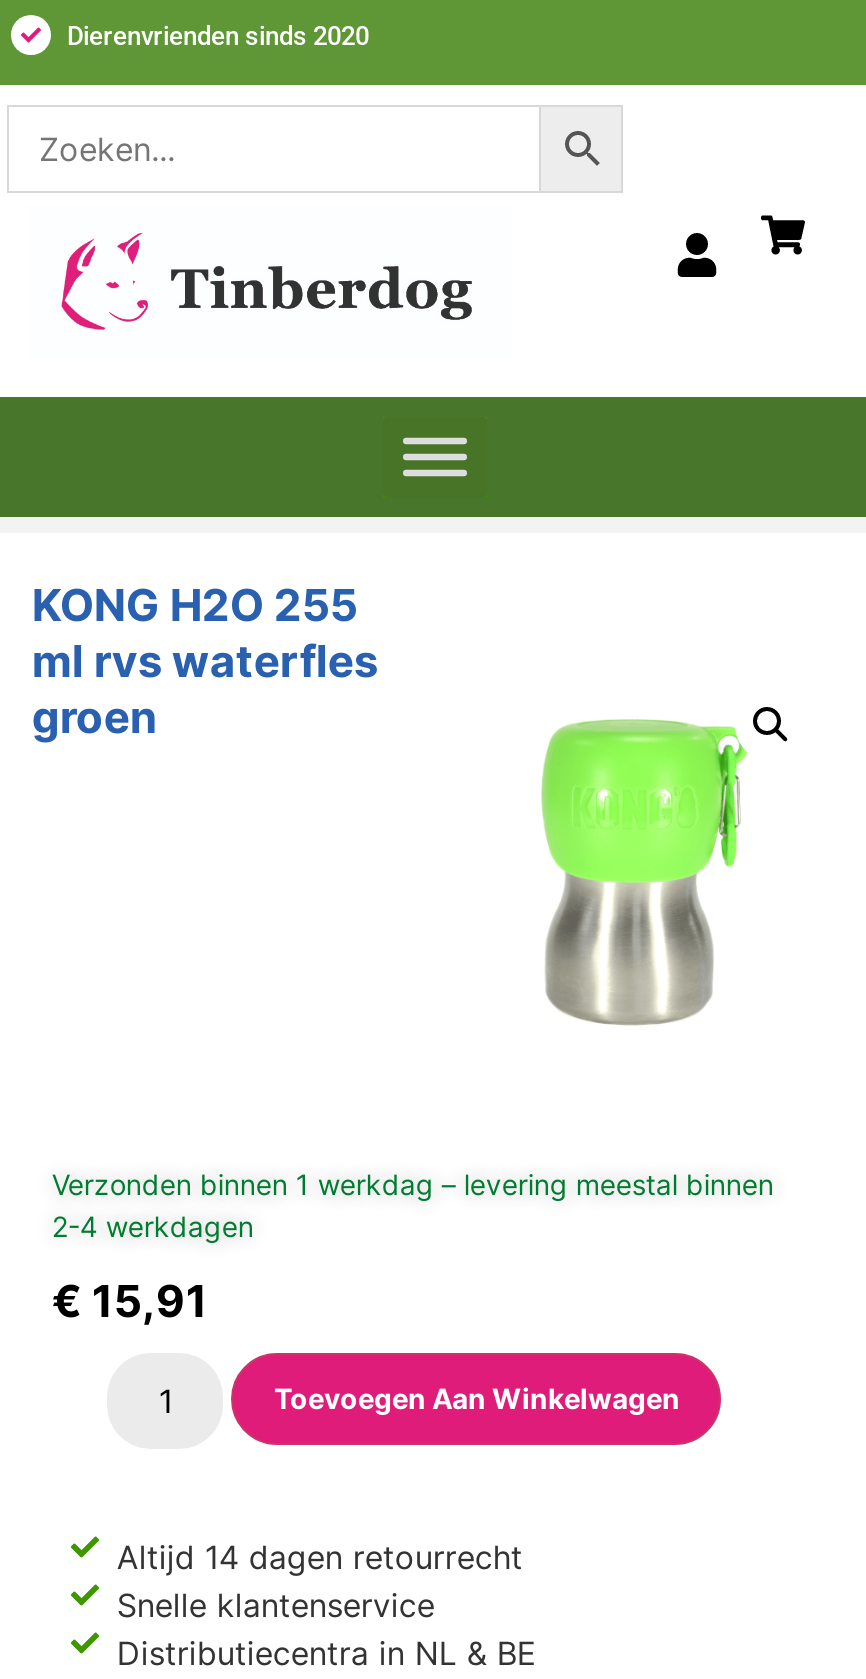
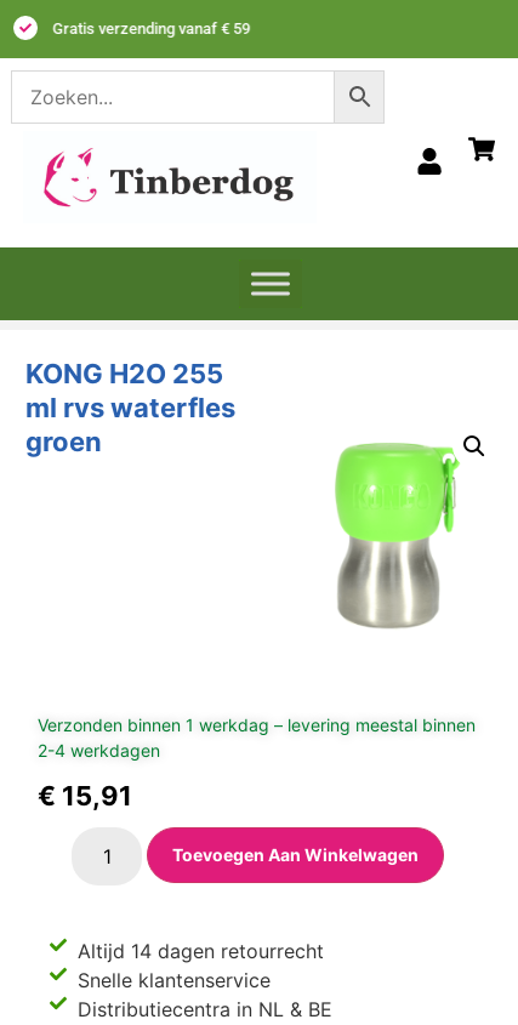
- Dierenvrienden sinds 2020
+ Gratis verzending vanaf € 59
